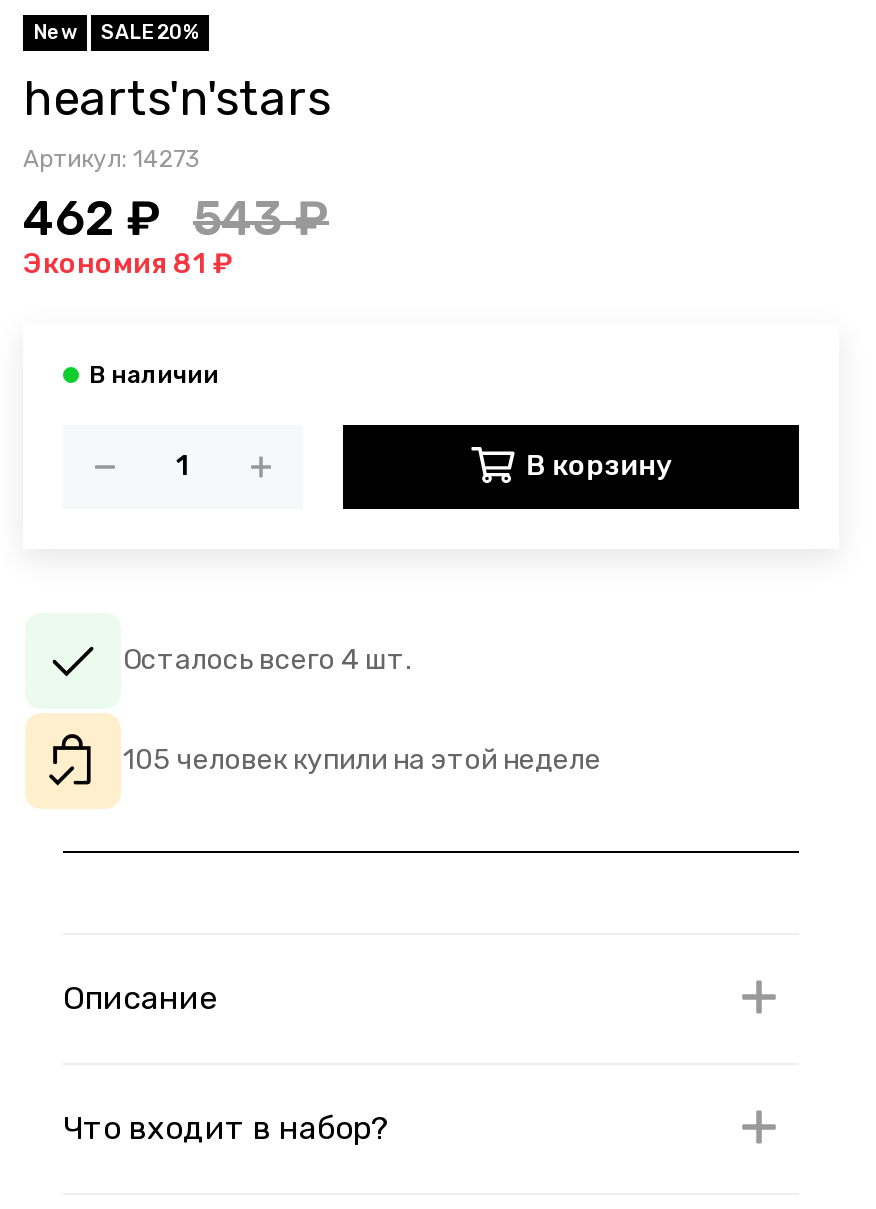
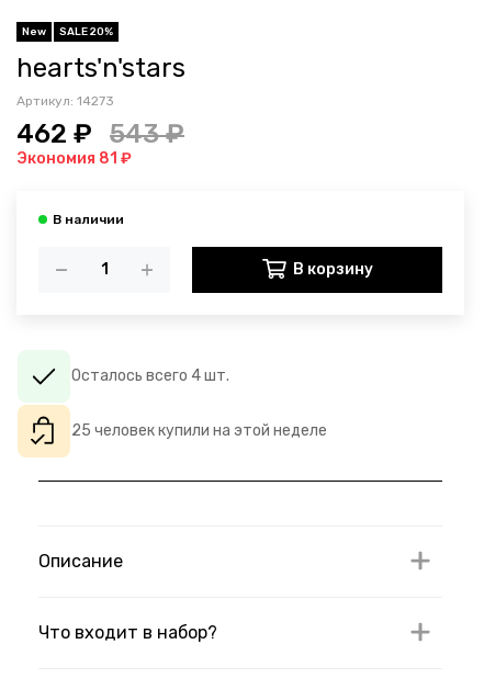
- 105 человек купили на этой неделе
+ 25 человек купили на этой неделе
